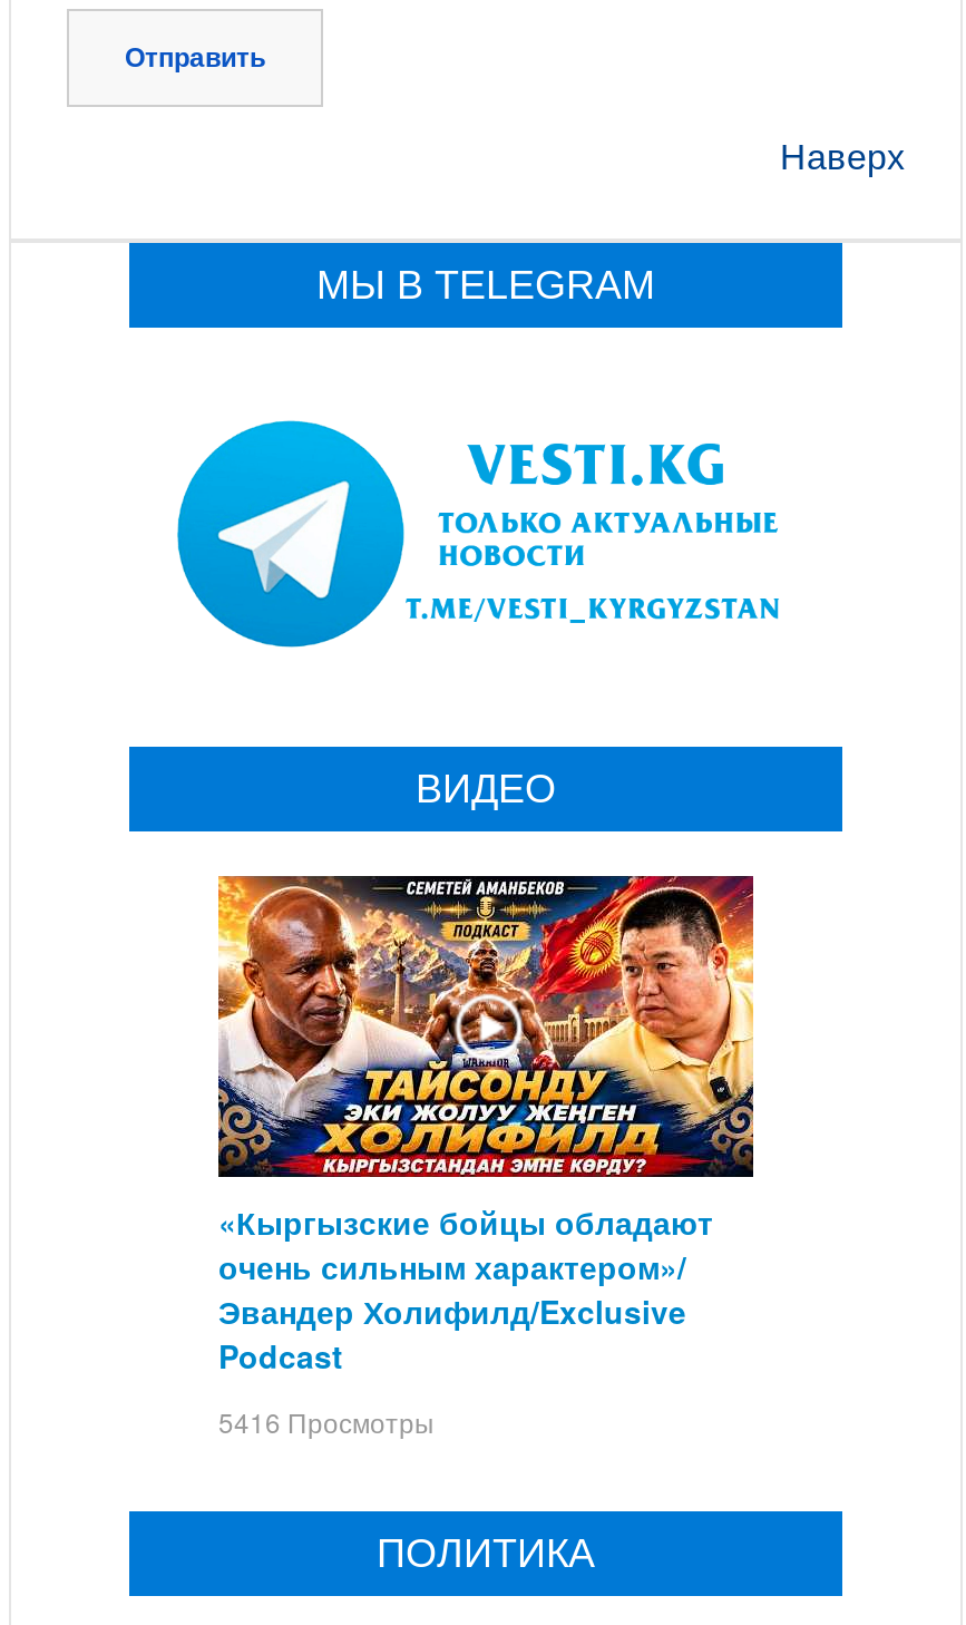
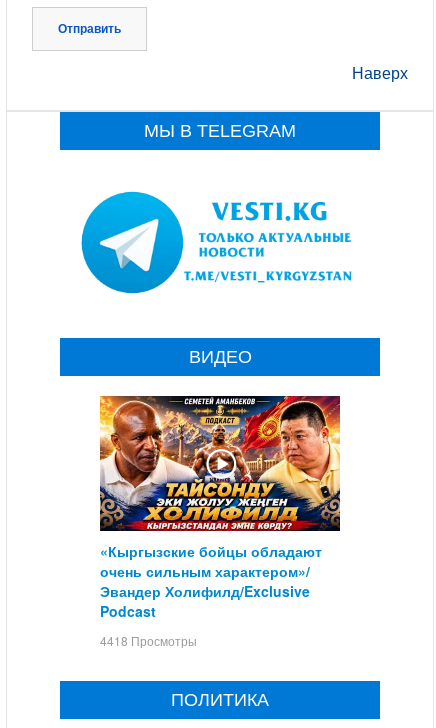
- 5416 Просмотры
+ 4418 Просмотры
